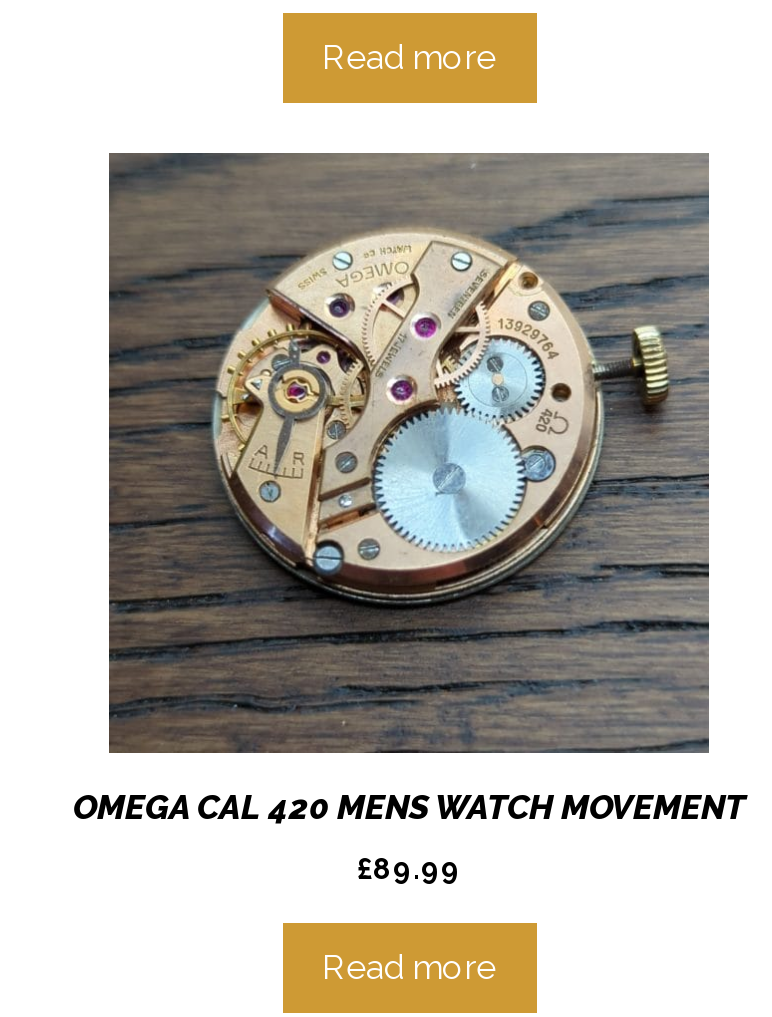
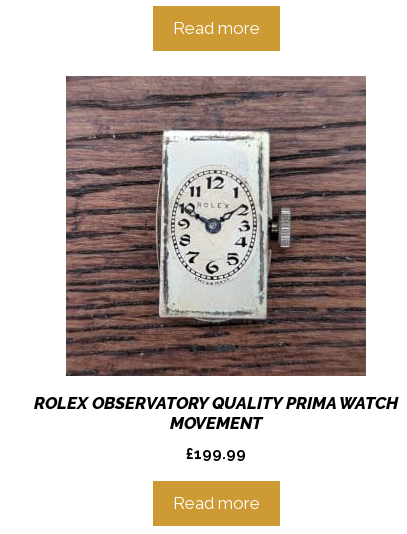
- [image]
- OMEGA CAL 420 MENS WATCH MOVEMENT
+ [image]
+ ROLEX OBSERVATORY QUALITY PRIMA WATCH
+ MOVEMENT

- £89.99
+ £199.99
